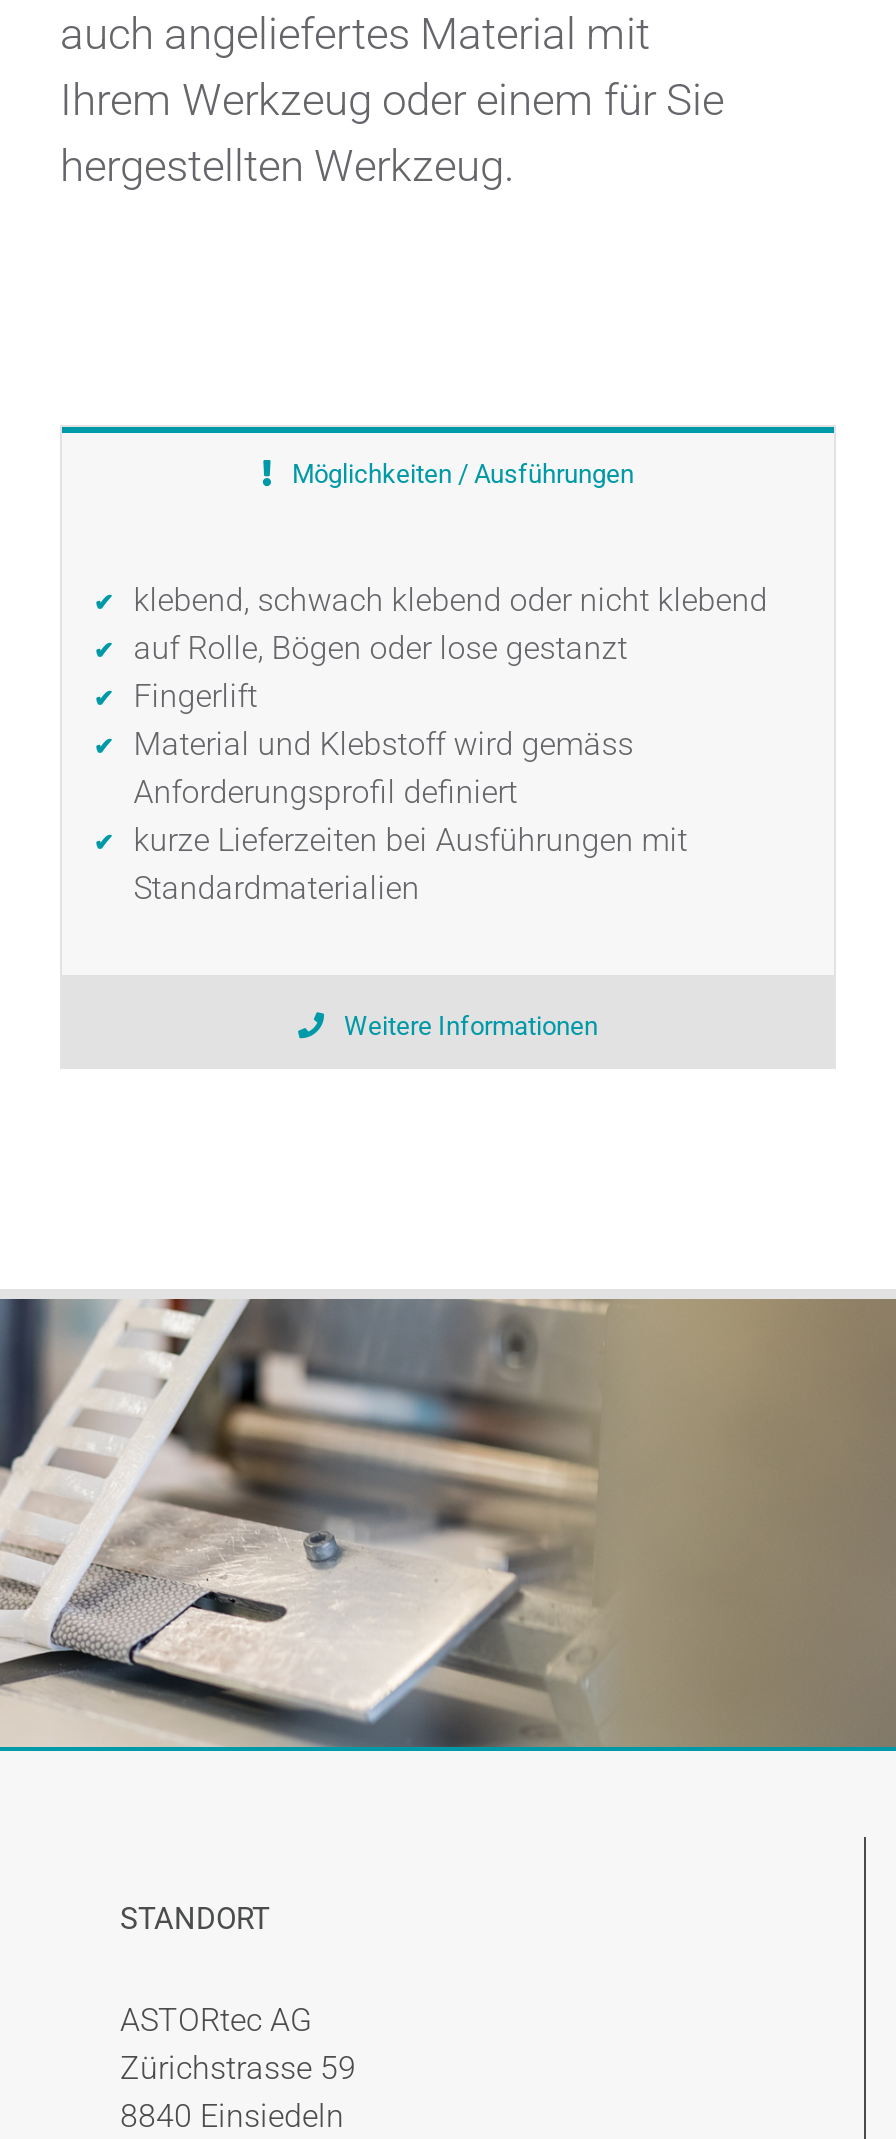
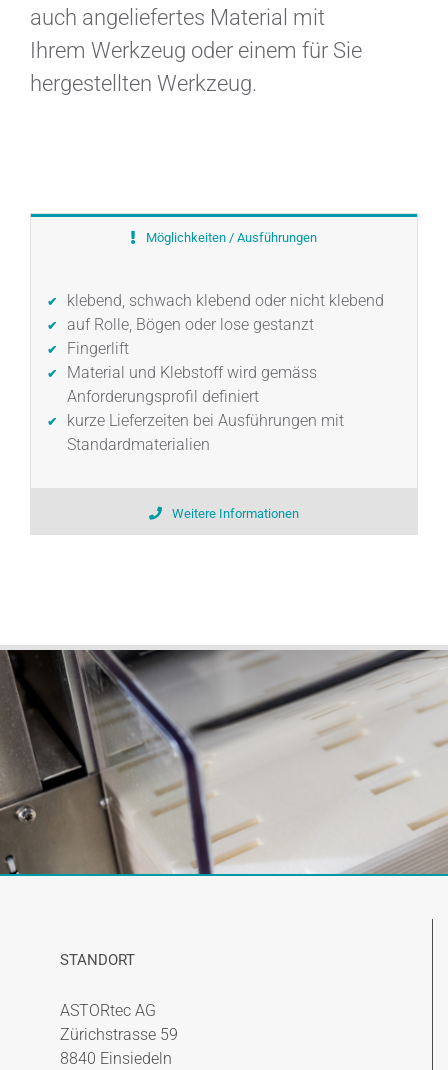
- [image]
+ [image]
